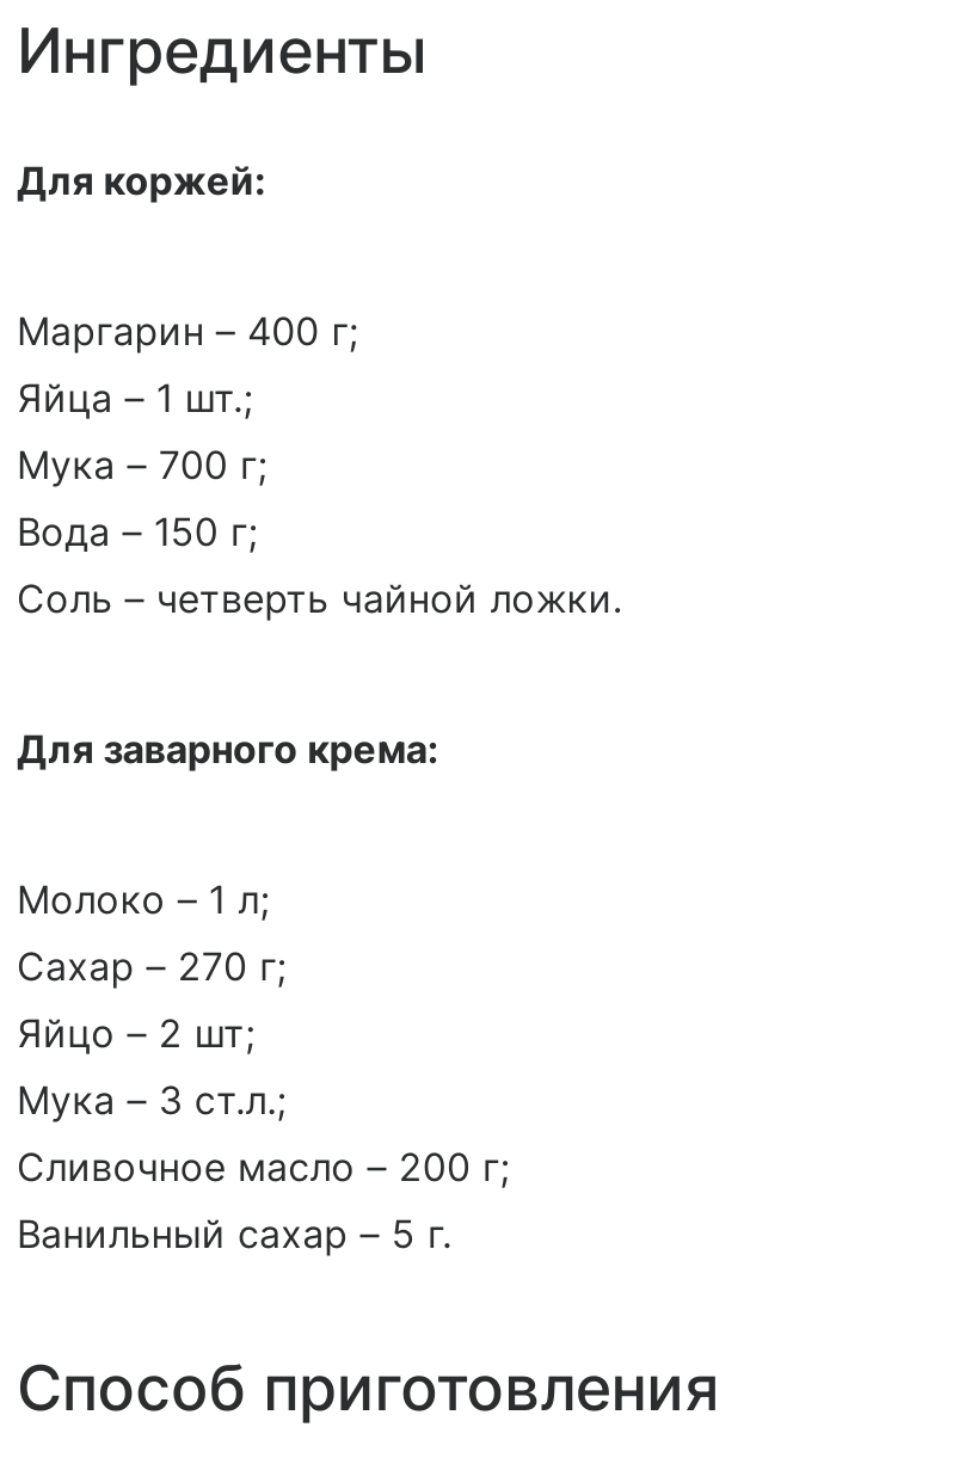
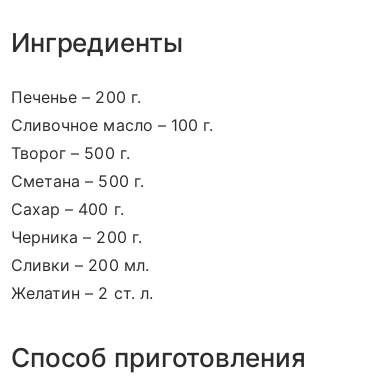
- Для коржей:
- Маргарин – 400 г;
- Яйца – 1 шт.;
- Мука – 700 г;
- Вода – 150 г;
- Соль – четверть чайной ложки.
- Для заварного крема:
- Молоко – 1 л;
- Сахар – 270 г;
- Яйцо – 2 шт;
- Мука – 3 ст.л.;
- Сливочное масло – 200 г;
- Ванильный сахар – 5 г.
+ Печенье – 200 г.
+ Сливочное масло – 100 г.
+ Творог – 500 г.
+ Сметана – 500 г.
+ Сахар – 400 г.
+ Черника – 200 г.
+ Сливки – 200 мл.
+ Желатин – 2 ст. л.
